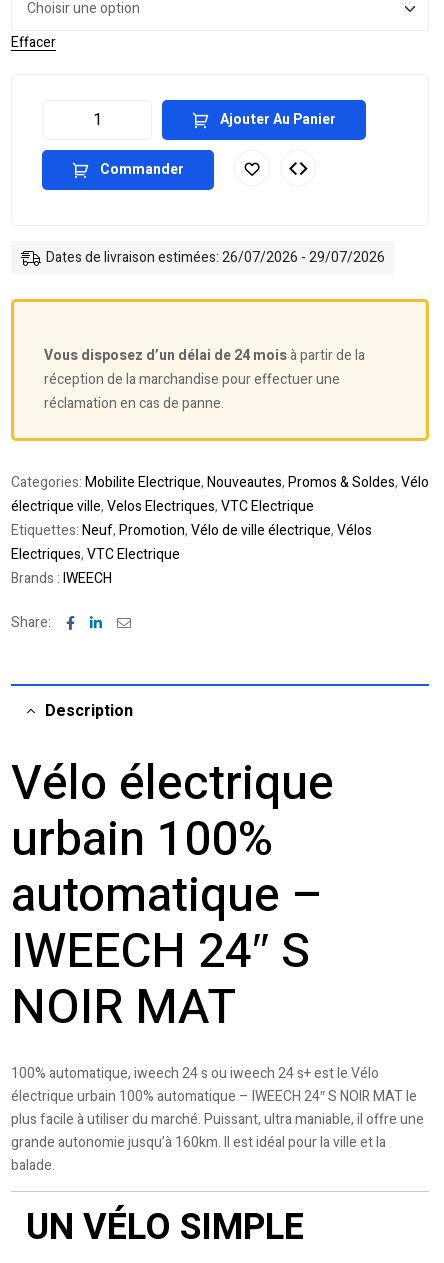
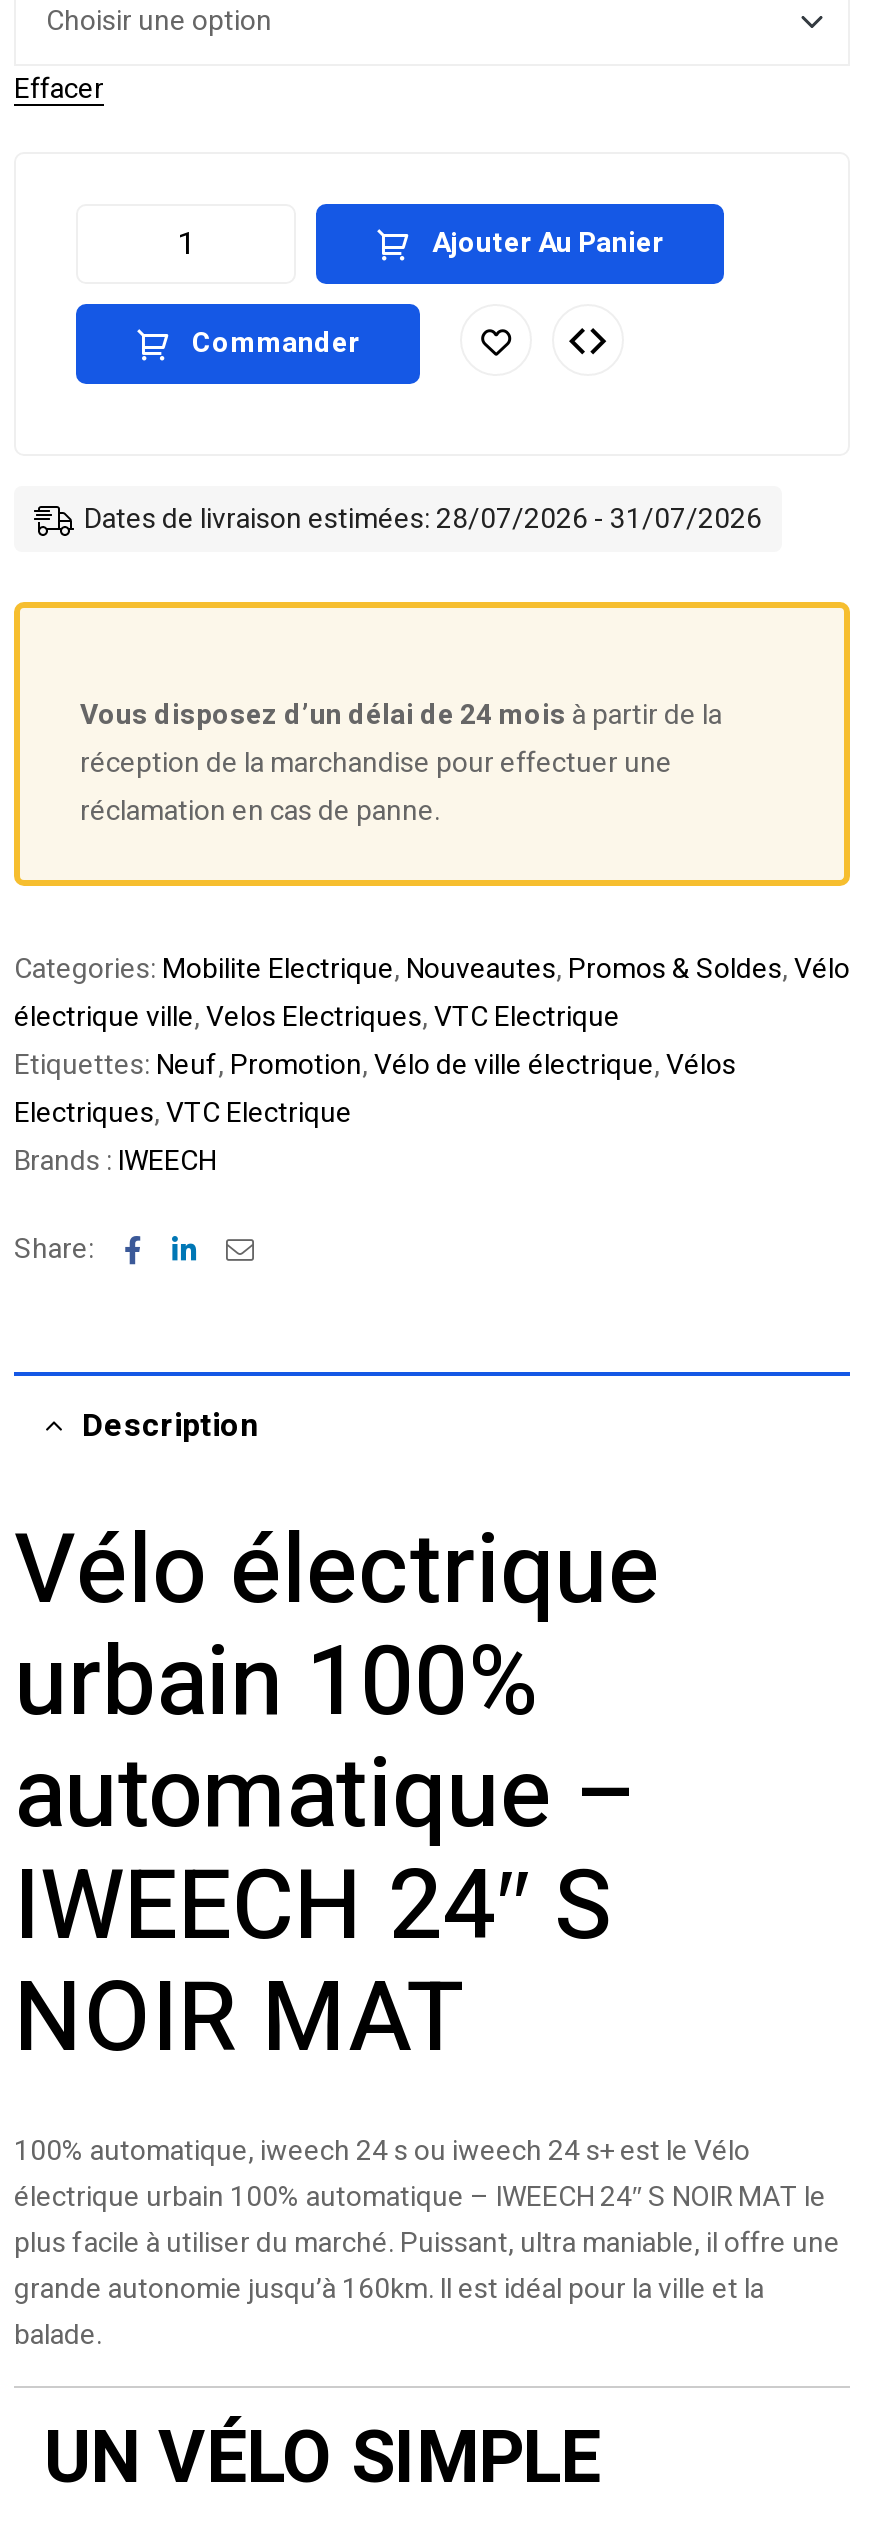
- Dates de livraison estimées: 26/07/2026 - 29/07/2026
+ Dates de livraison estimées: 28/07/2026 - 31/07/2026
